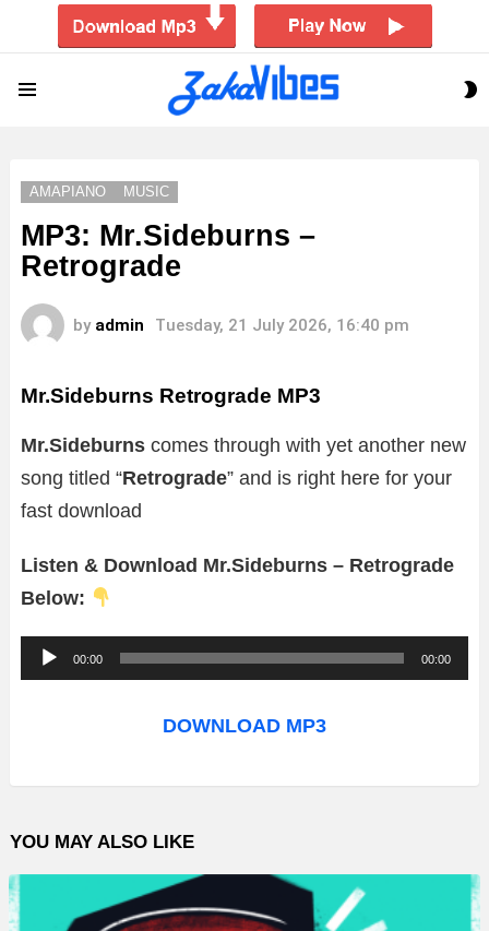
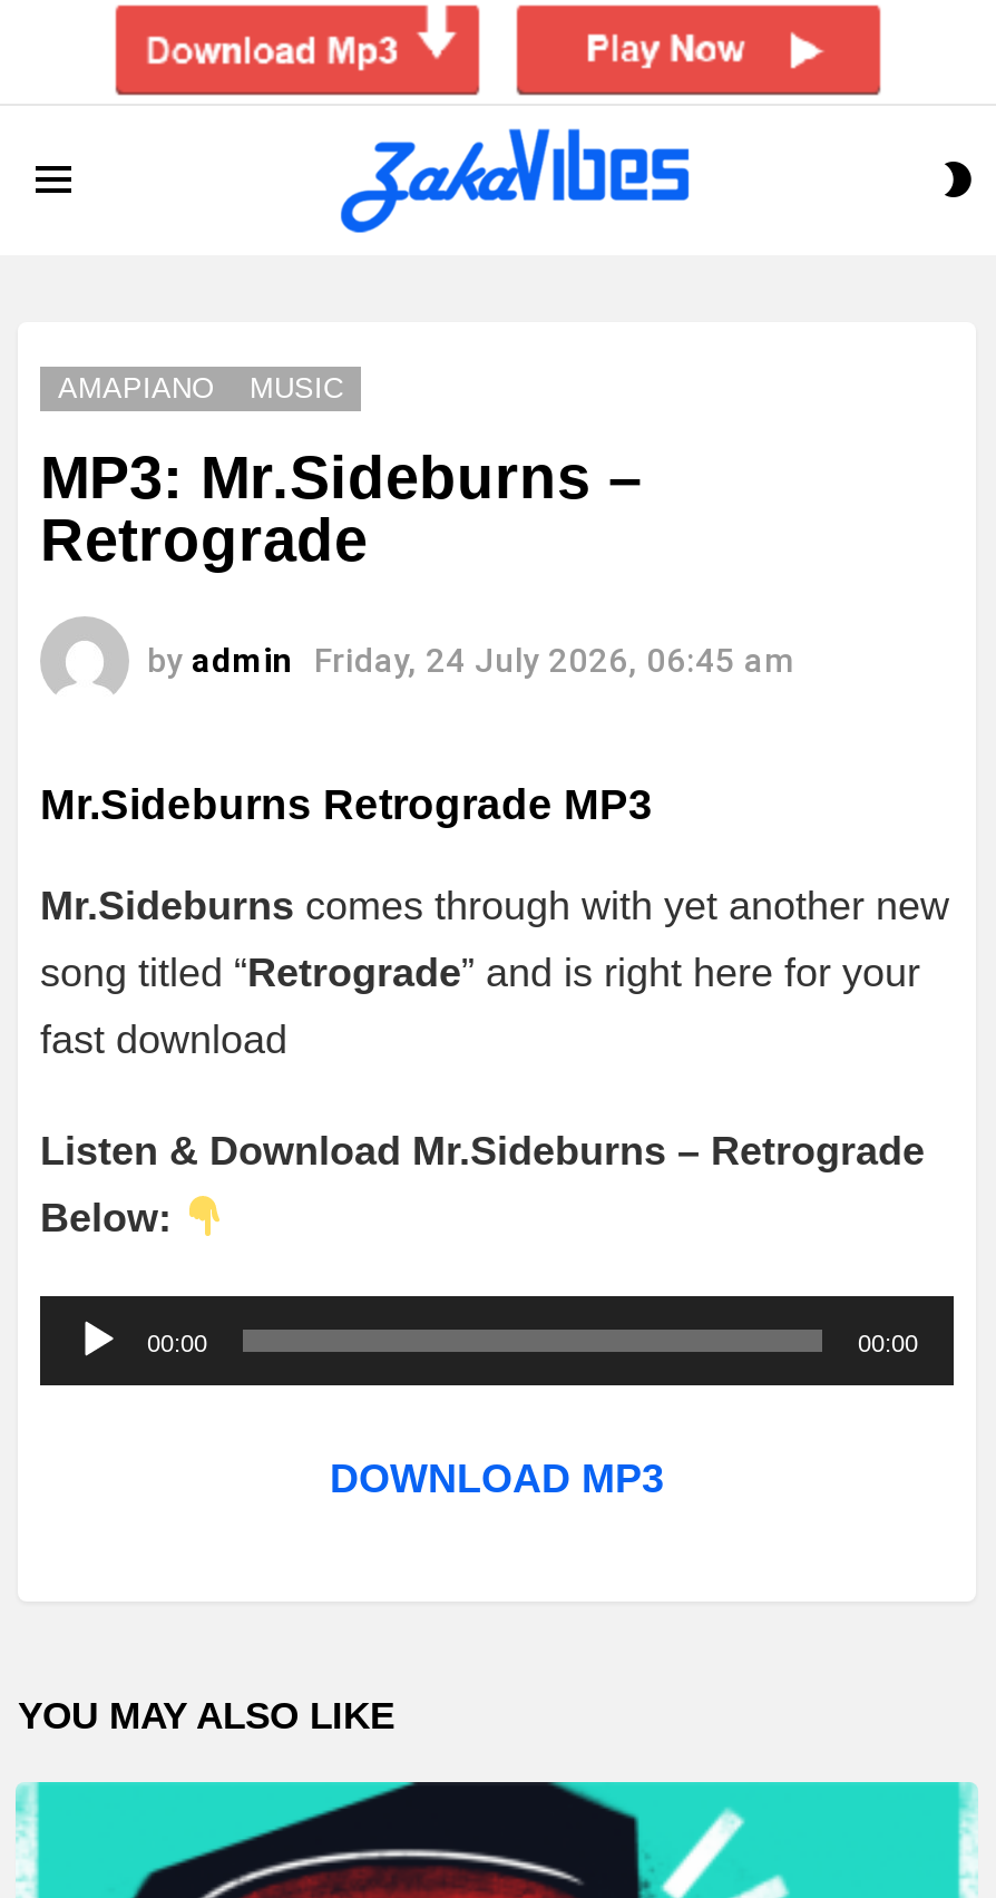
- by admin Tuesday, 21 July 2026, 16:40 pm
+ by admin Friday, 24 July 2026, 06:45 am
